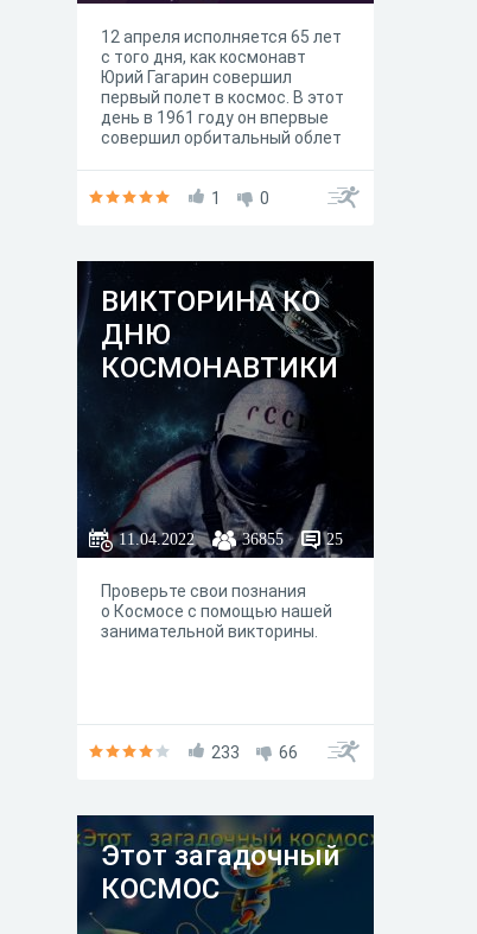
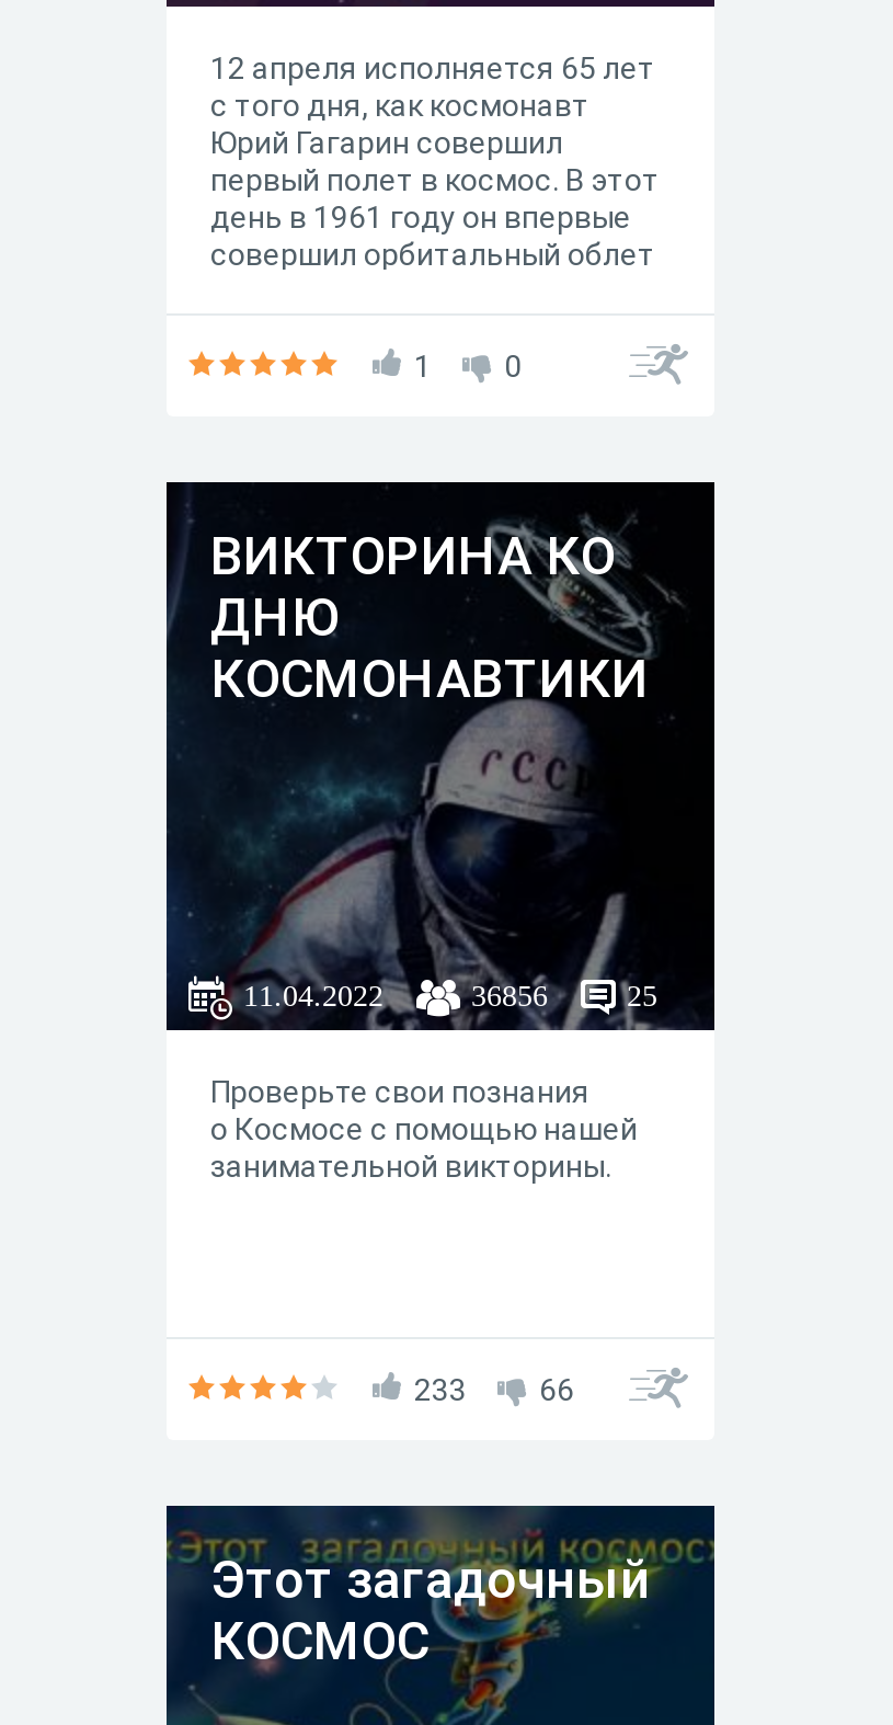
- 36855
+ 36856
